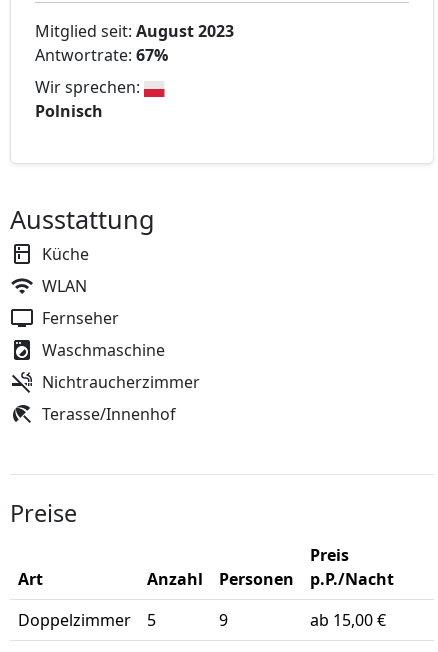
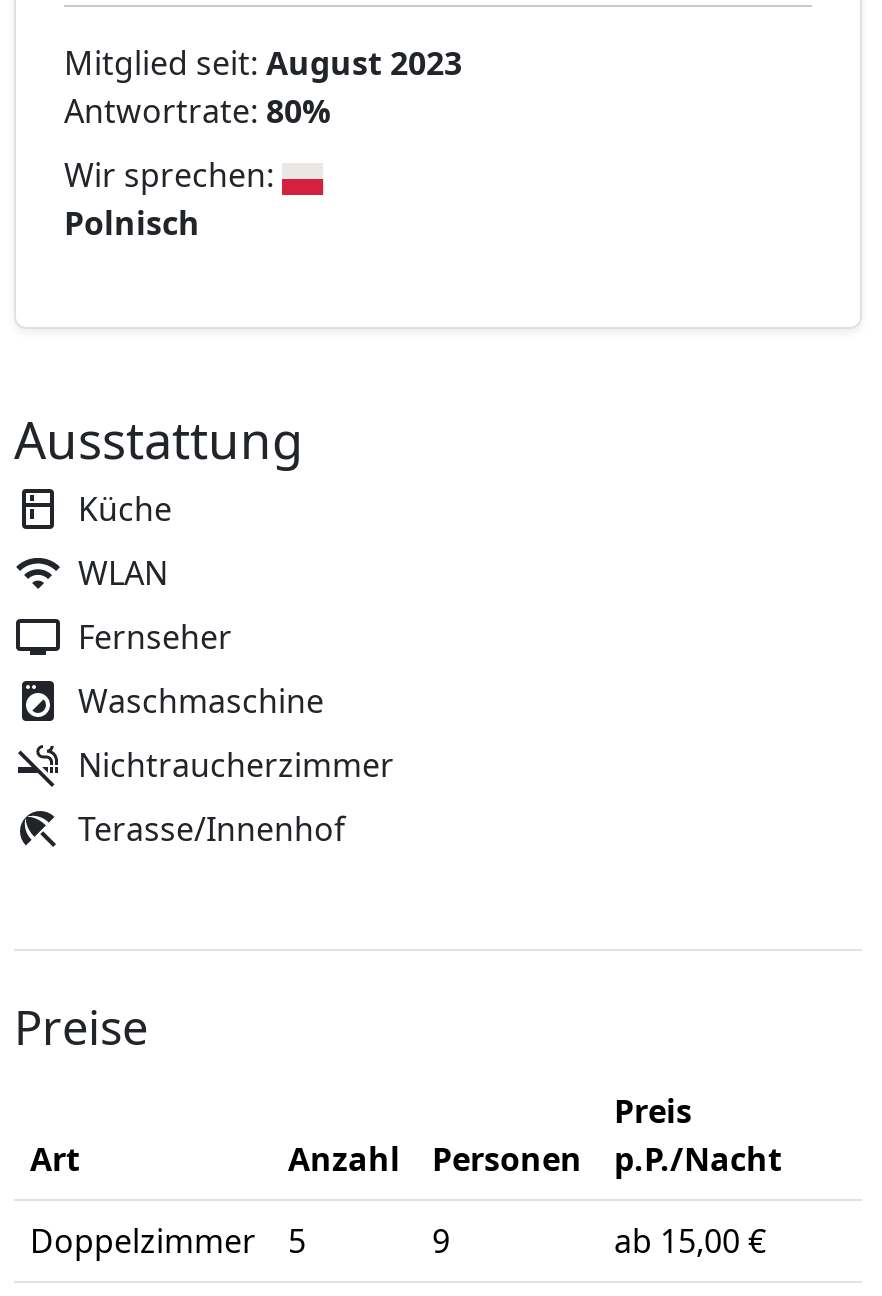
- Antwortrate: 67%
+ Antwortrate: 80%
